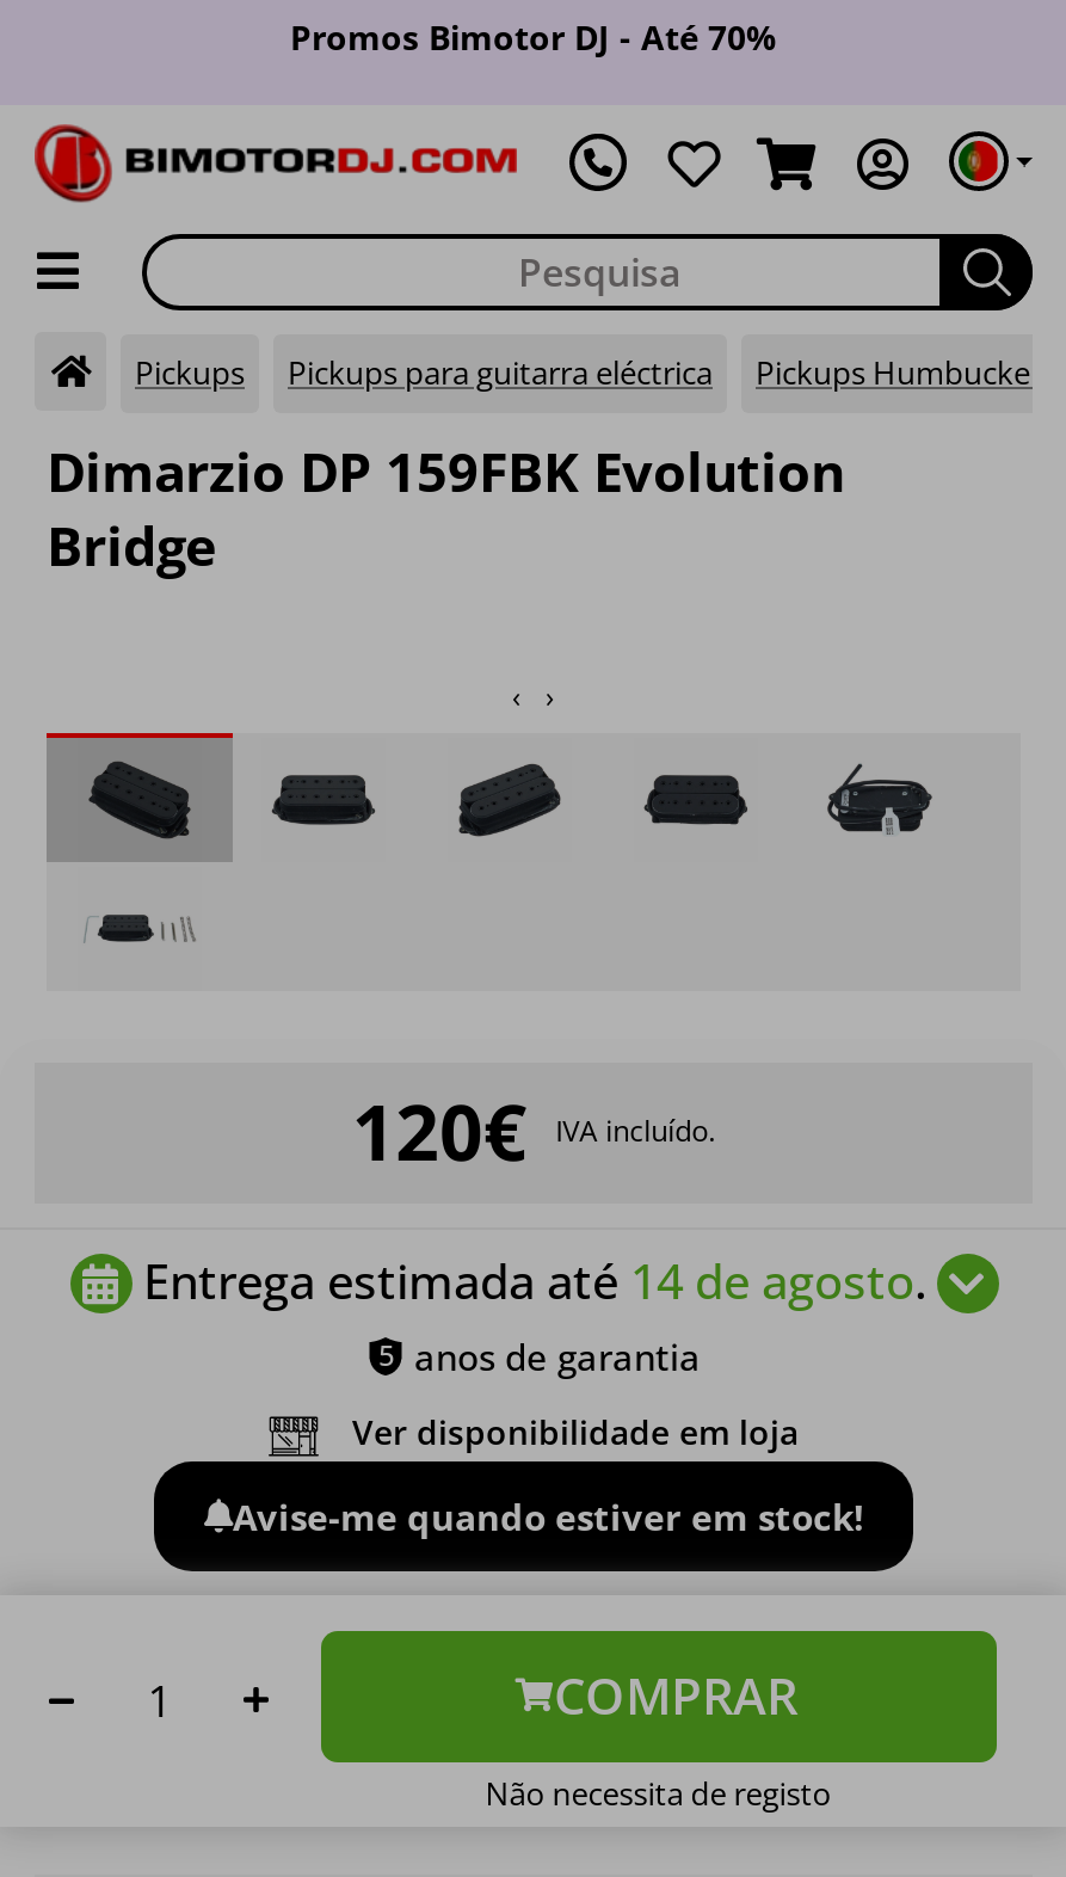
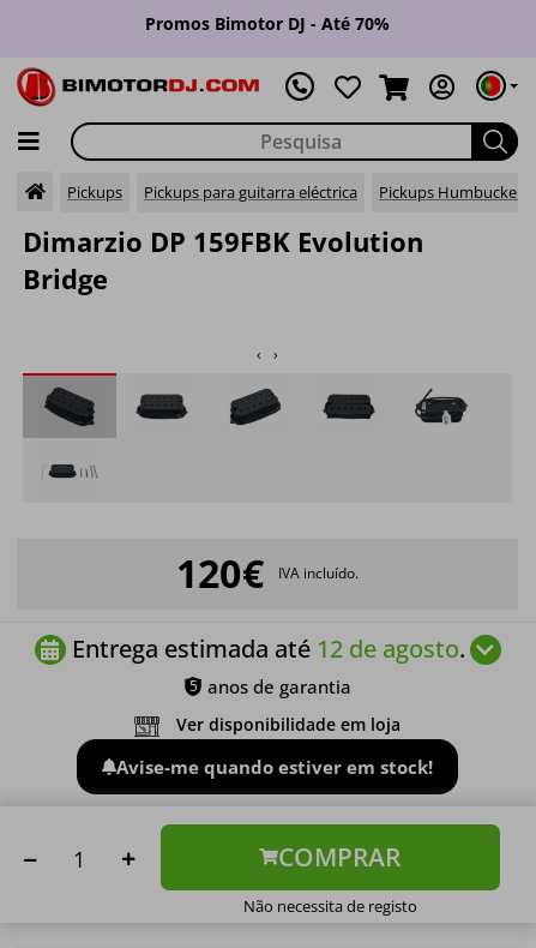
- Entrega estimada até 14 de agosto.
+ Entrega estimada até 12 de agosto.
